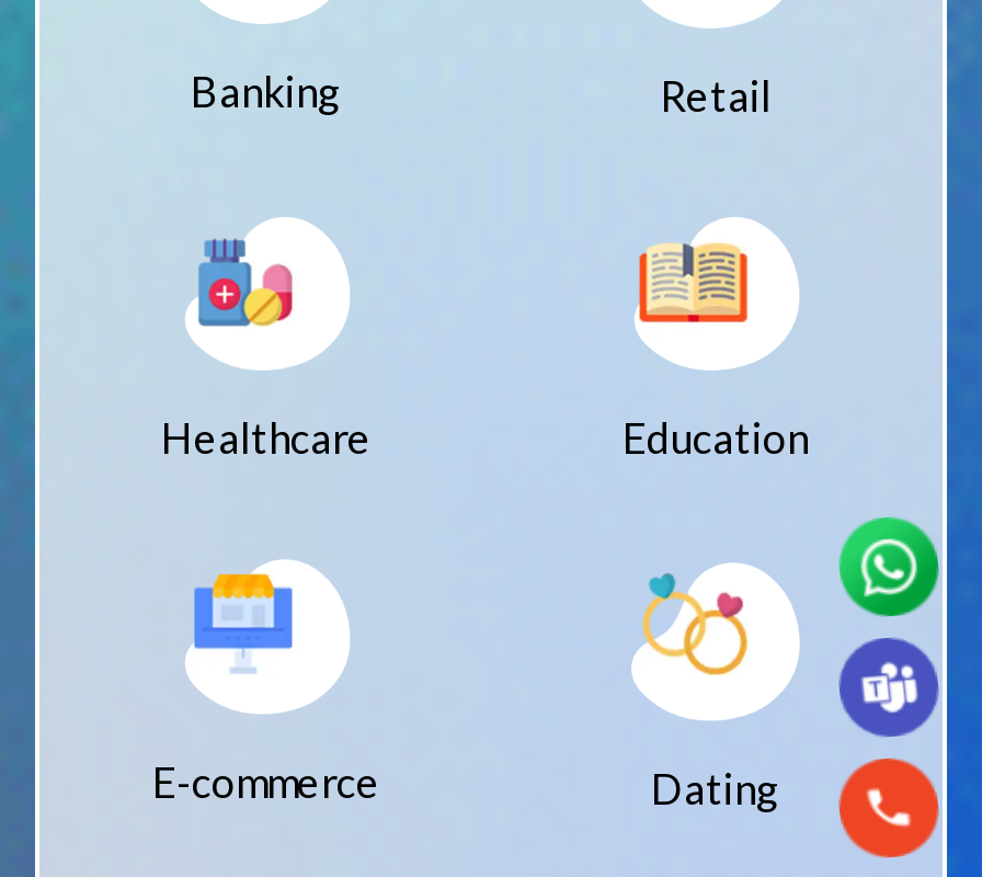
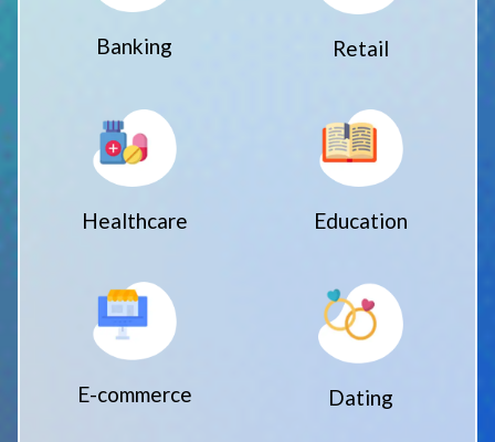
- [image]

- [image]

- [image]
